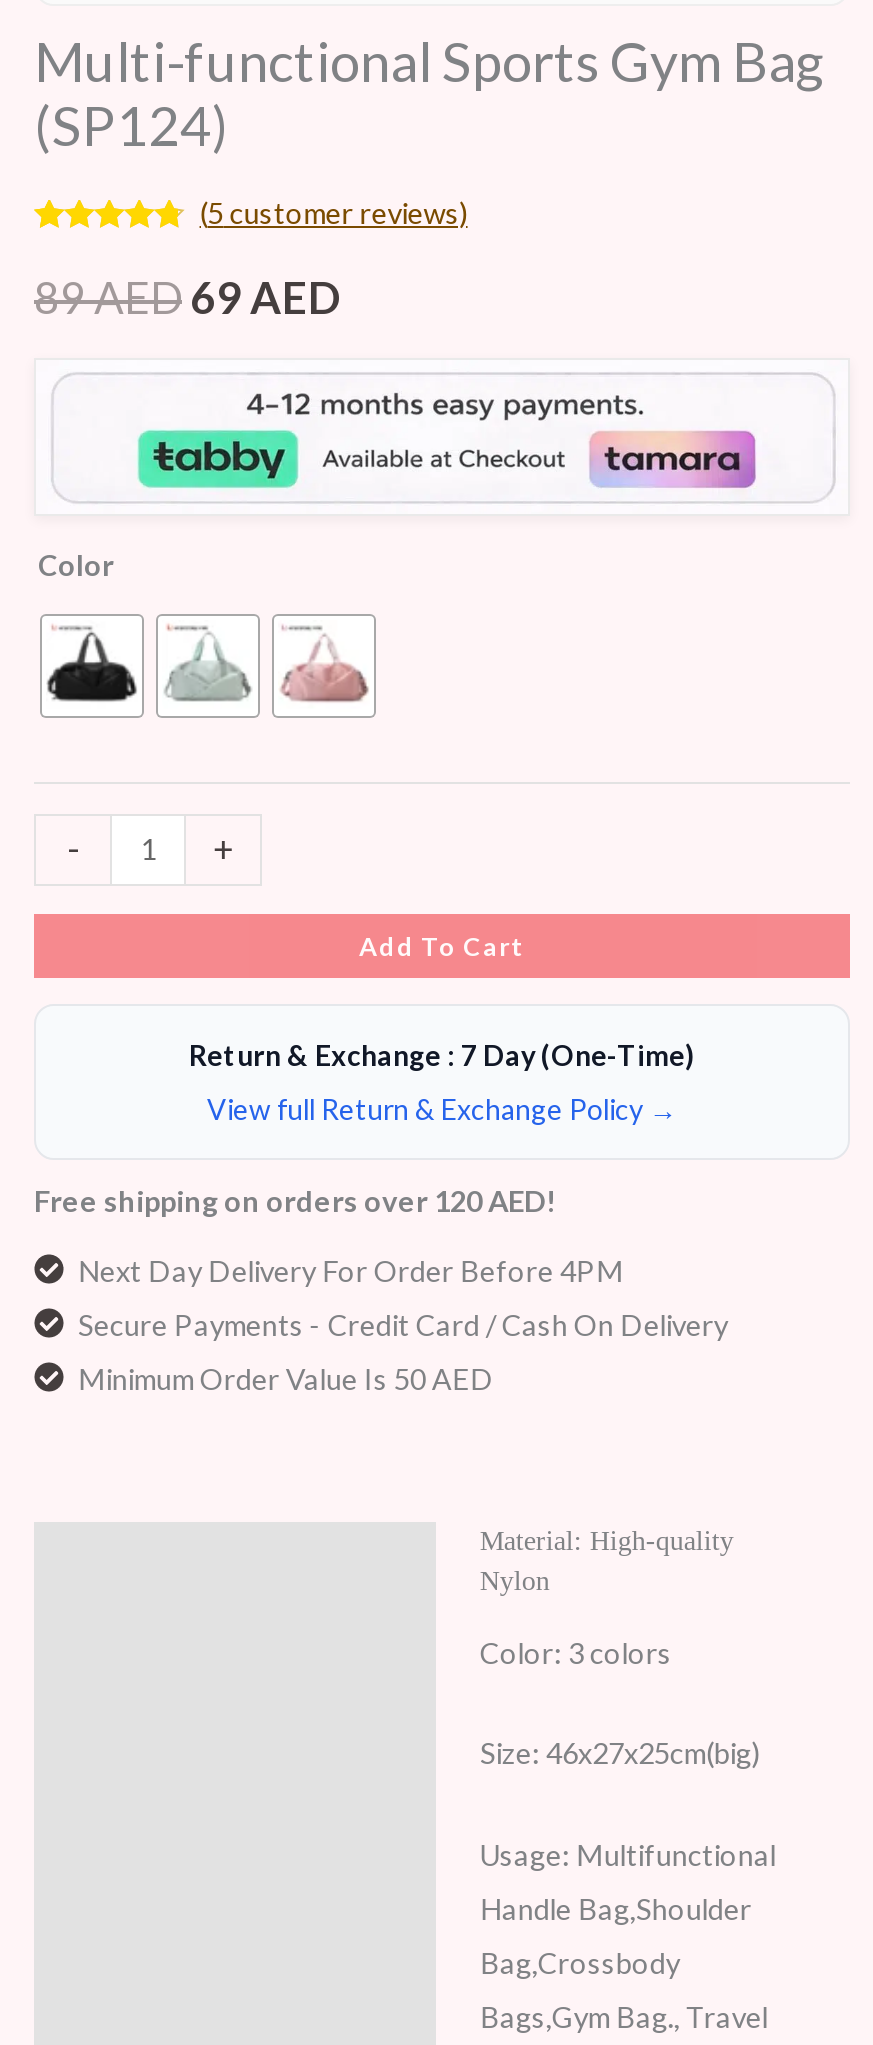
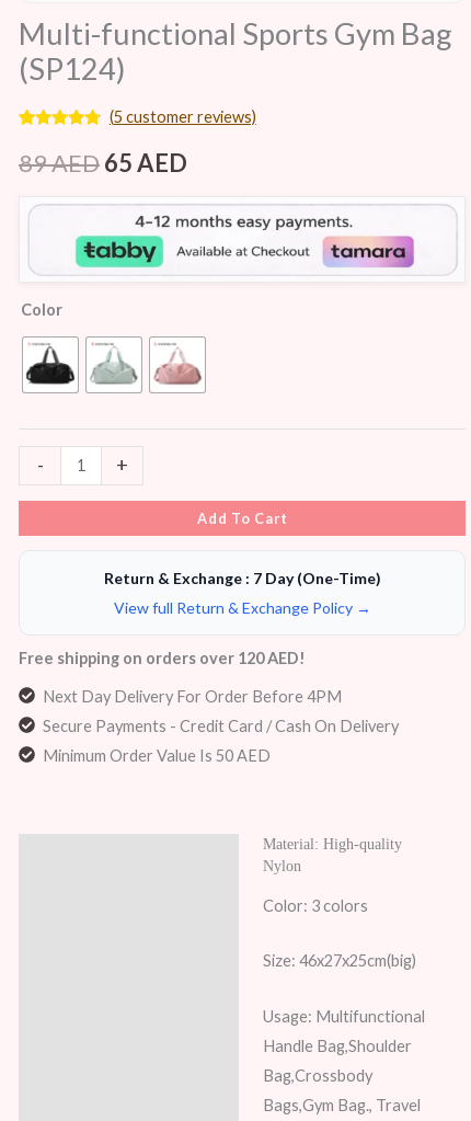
- 69 AED
+ 65 AED
